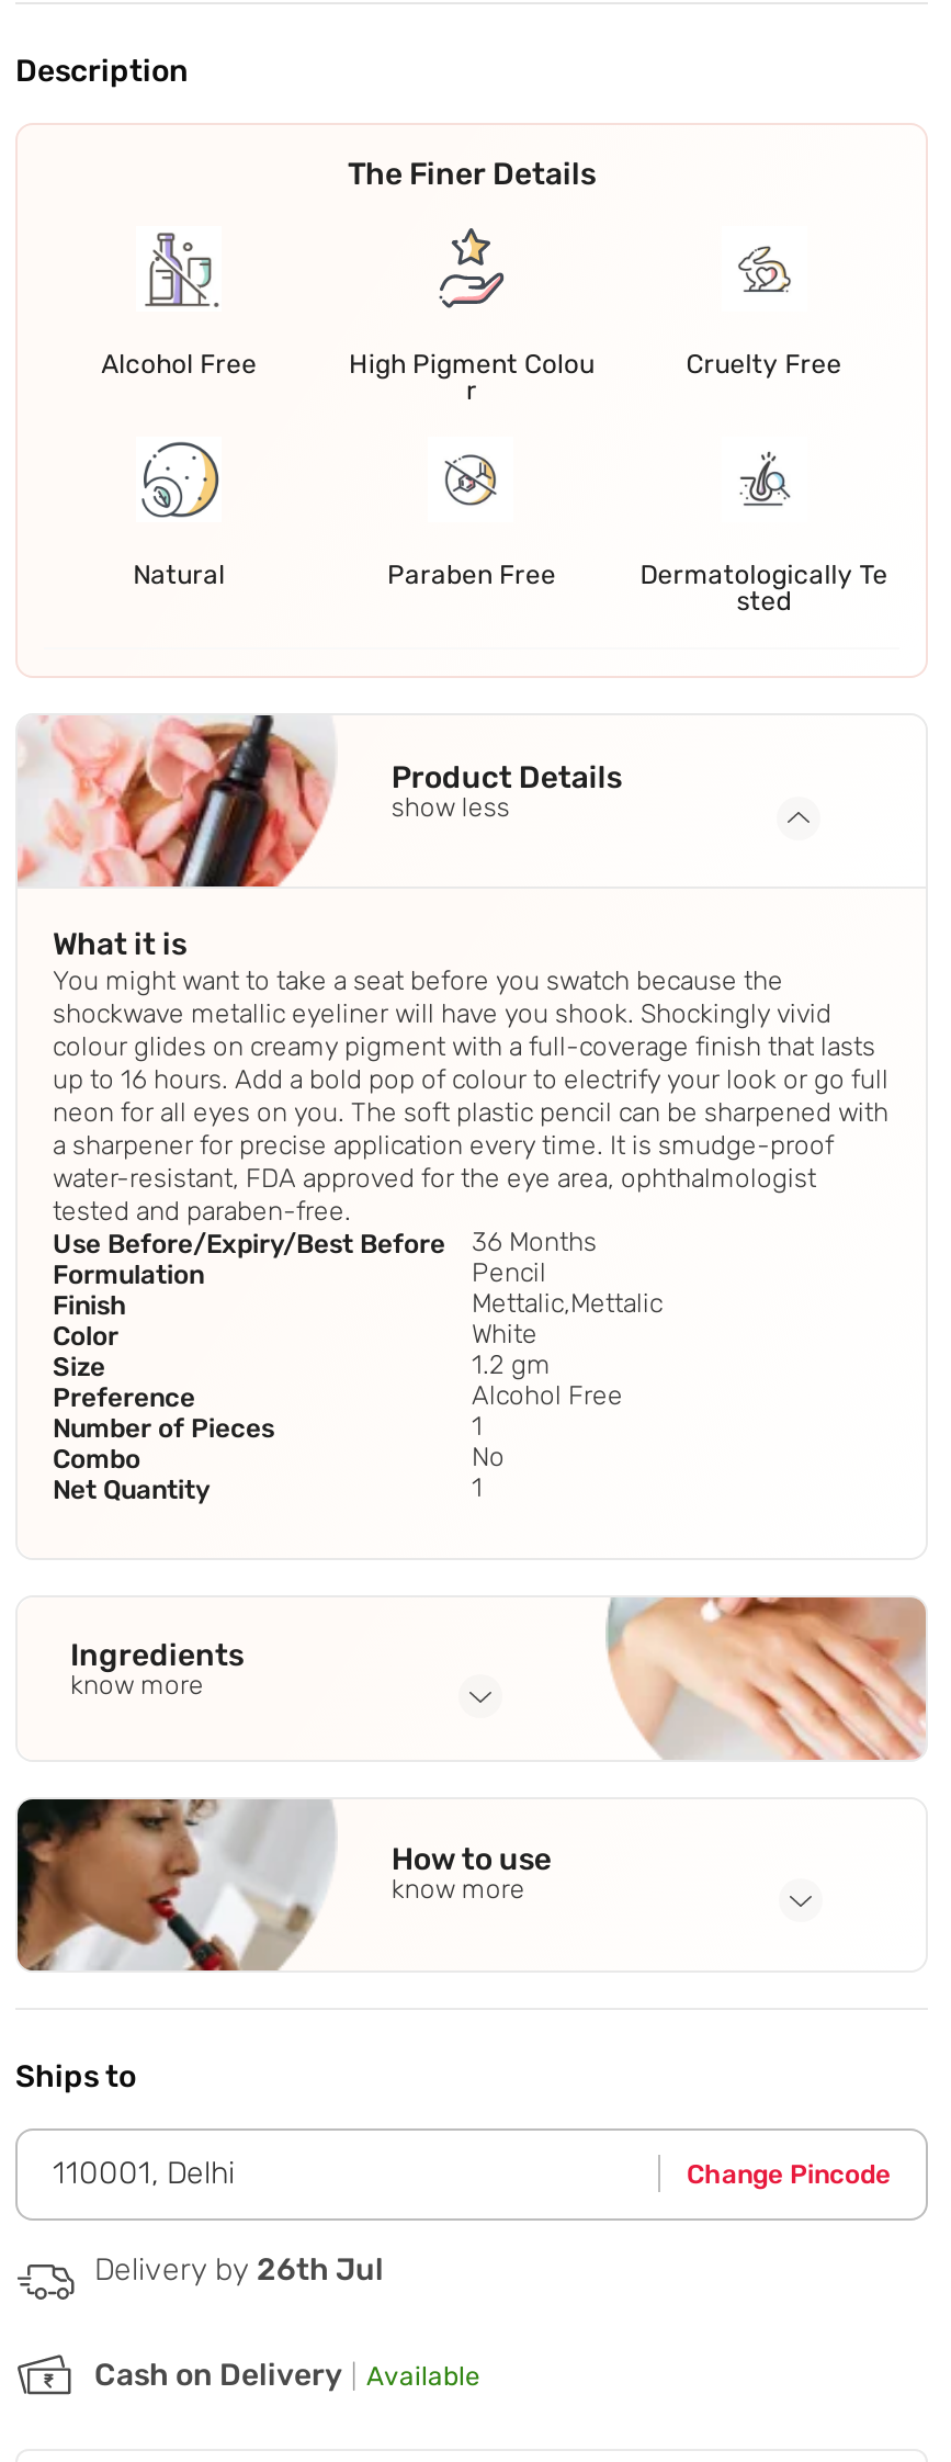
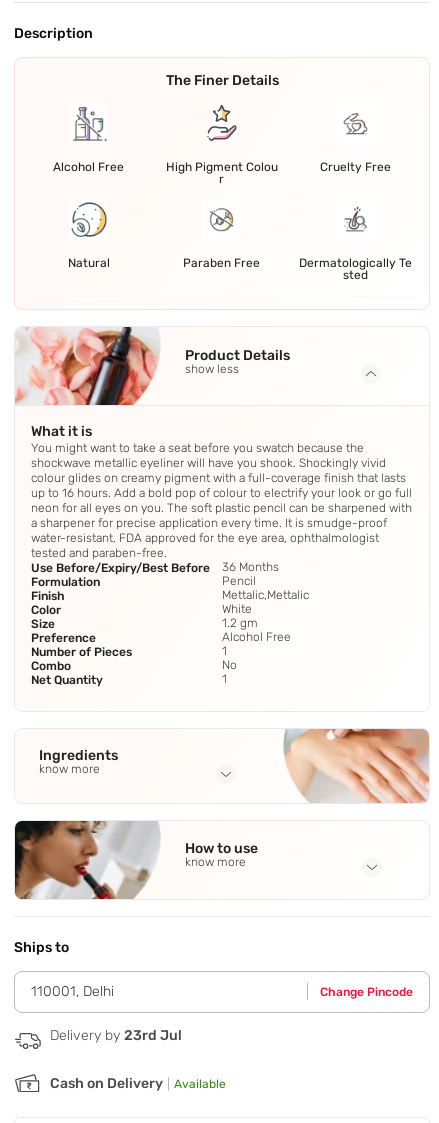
- Delivery by 26th Jul
+ Delivery by 23rd Jul
